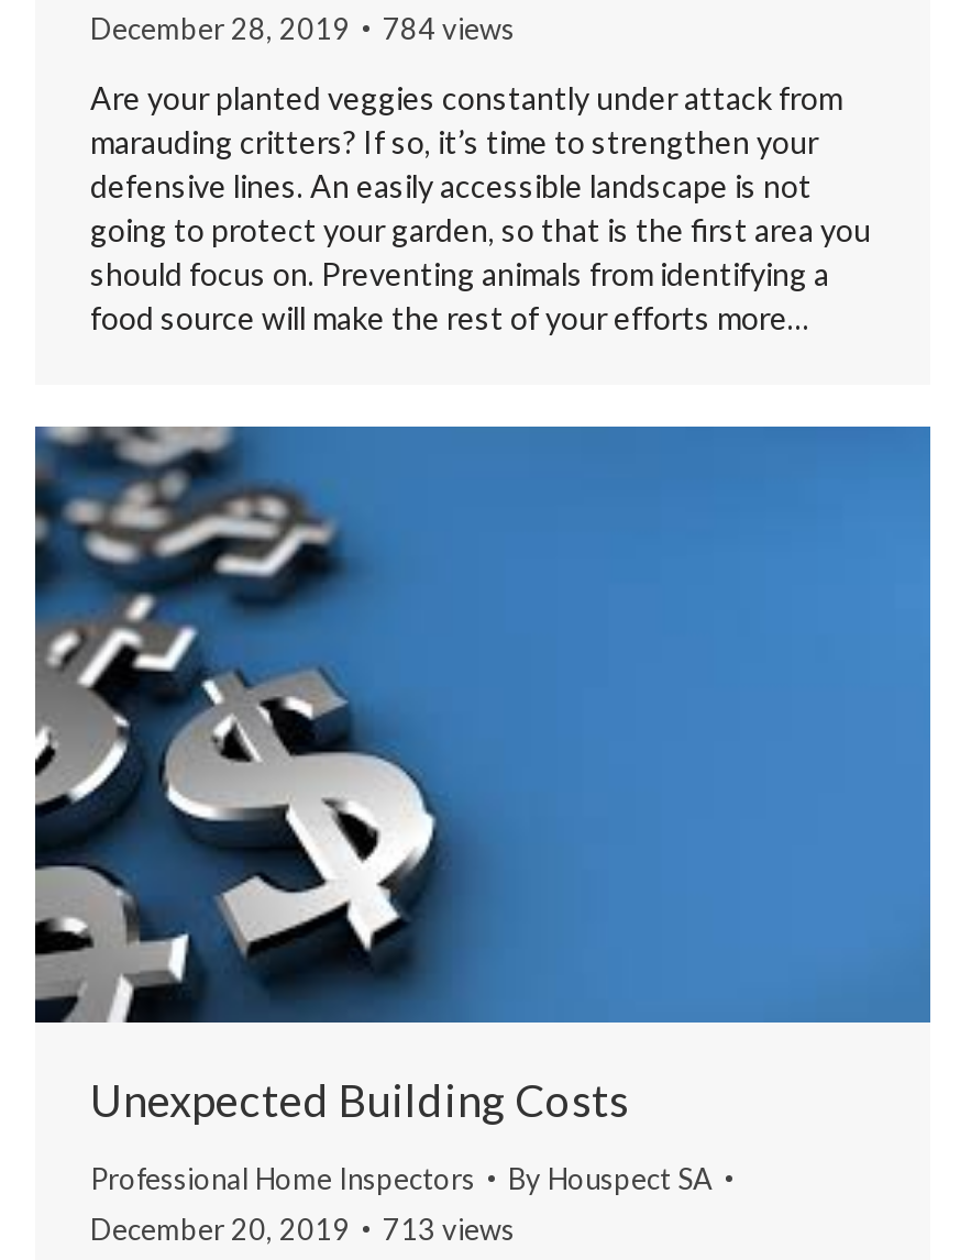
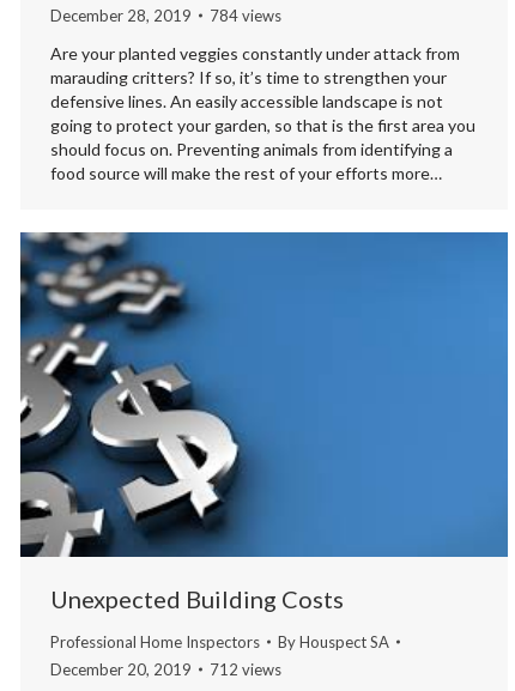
- December 20, 2019 713 views
+ December 20, 2019 712 views
